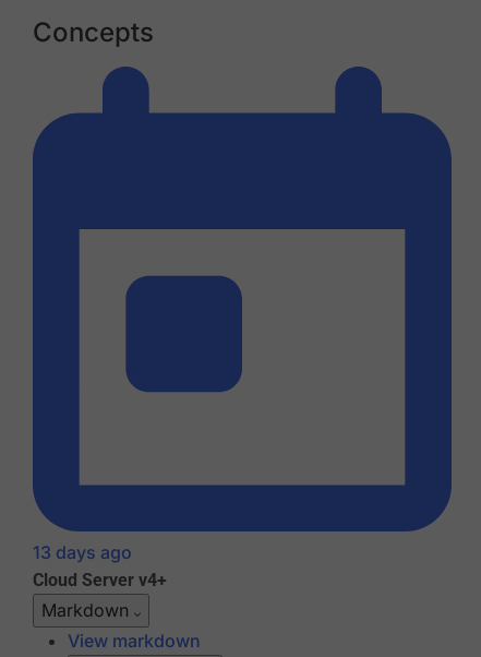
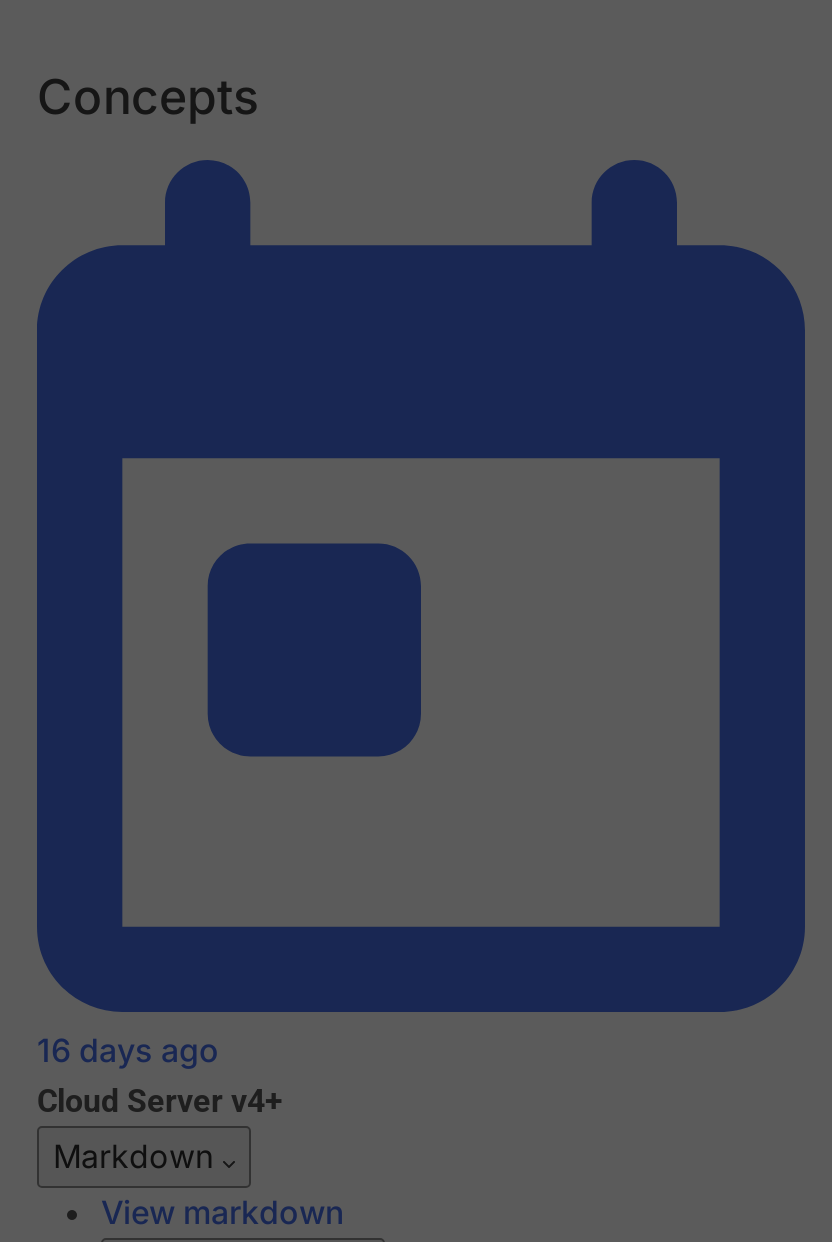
- 13 days ago
+ 16 days ago
